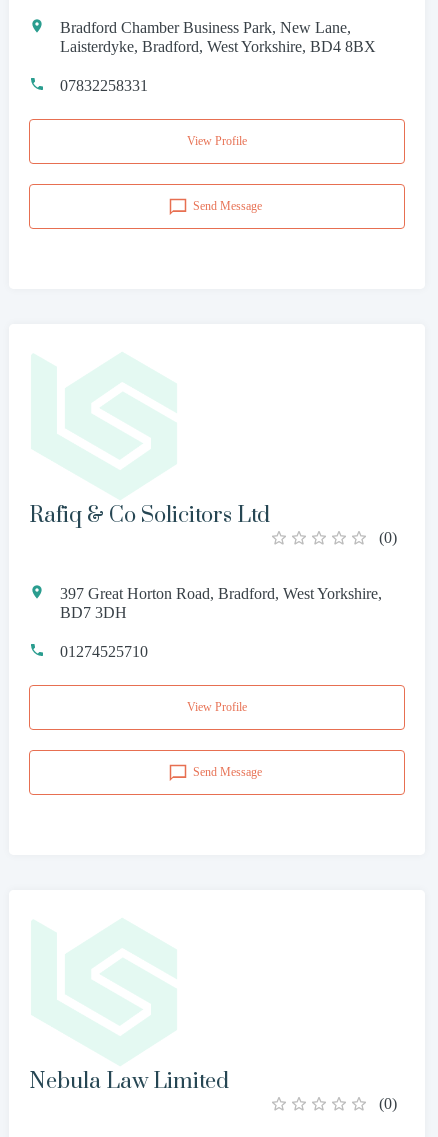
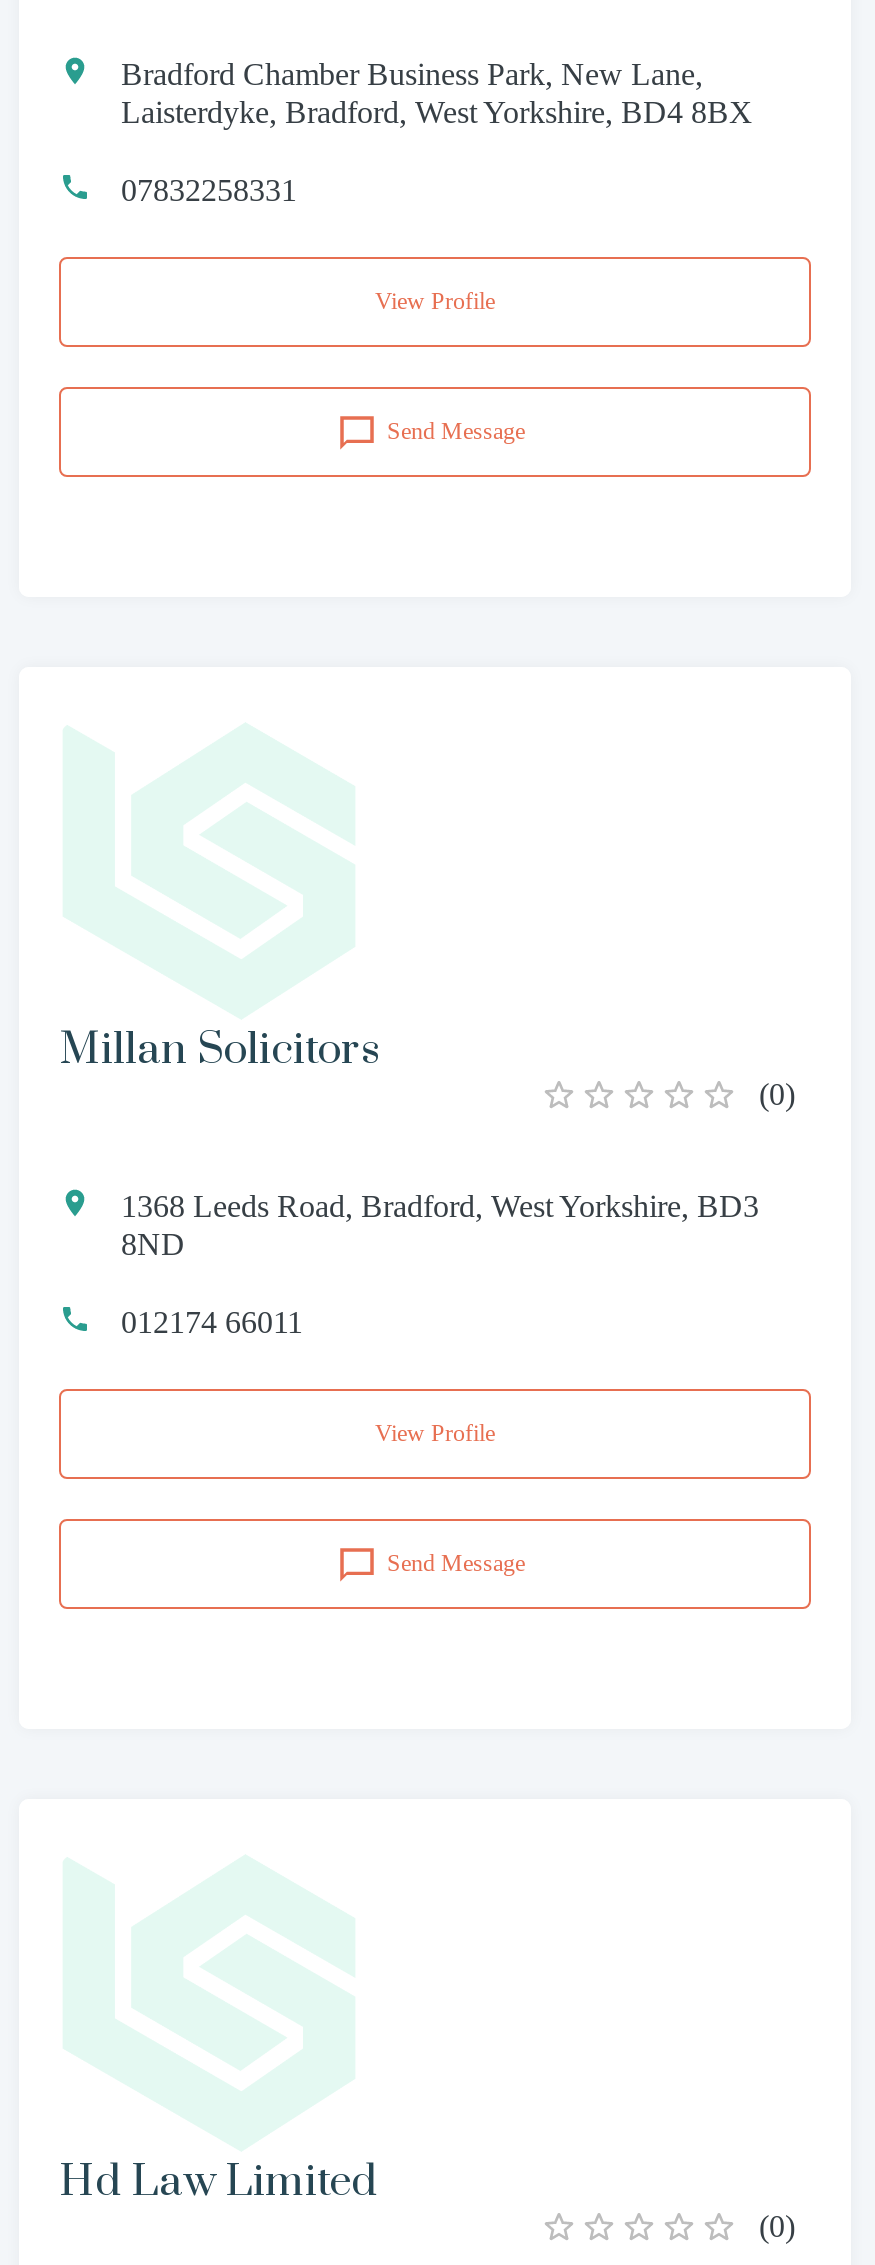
- Rafiq & Co Solicitors Ltd
+ Millan Solicitors

- 397 Great Horton Road, Bradford, West Yorkshire,
- BD7 3DH
+ 1368 Leeds Road, Bradford, West Yorkshire, BD3
+ 8ND

- 01274525710
+ 012174 66011

- Nebula Law Limited
+ Hd Law Limited
